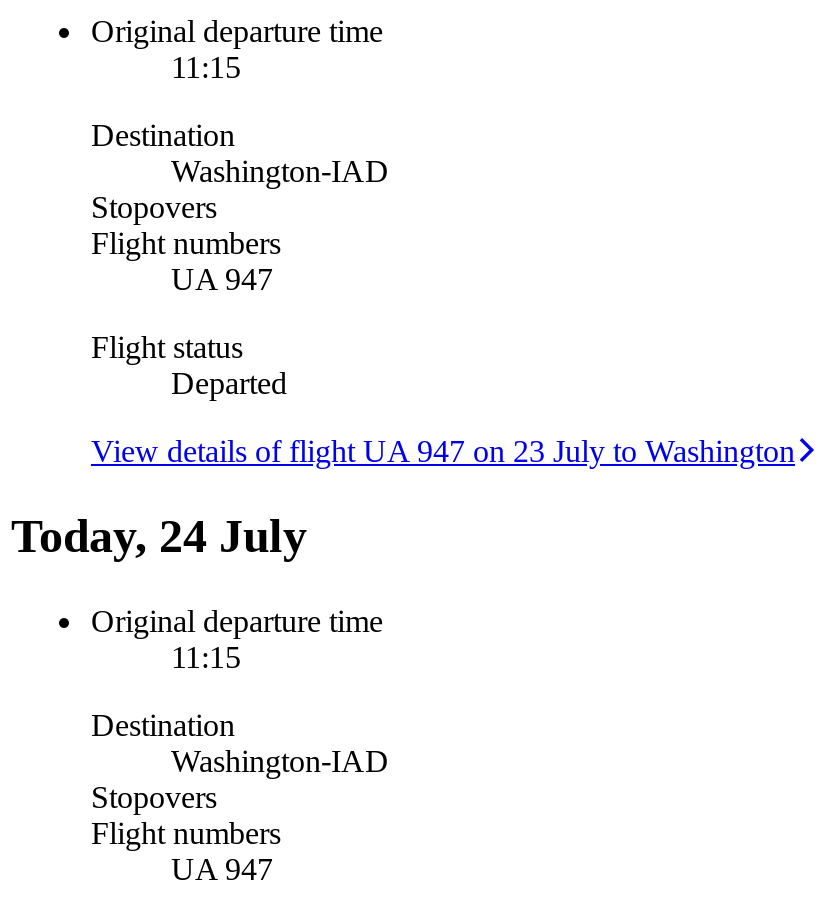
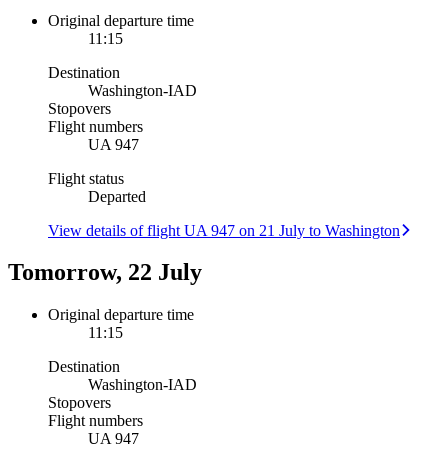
- View details of flight UA 947 on 23 July to Washington
+ View details of flight UA 947 on 21 July to Washington

- Today, 24 July
+ Tomorrow, 22 July
